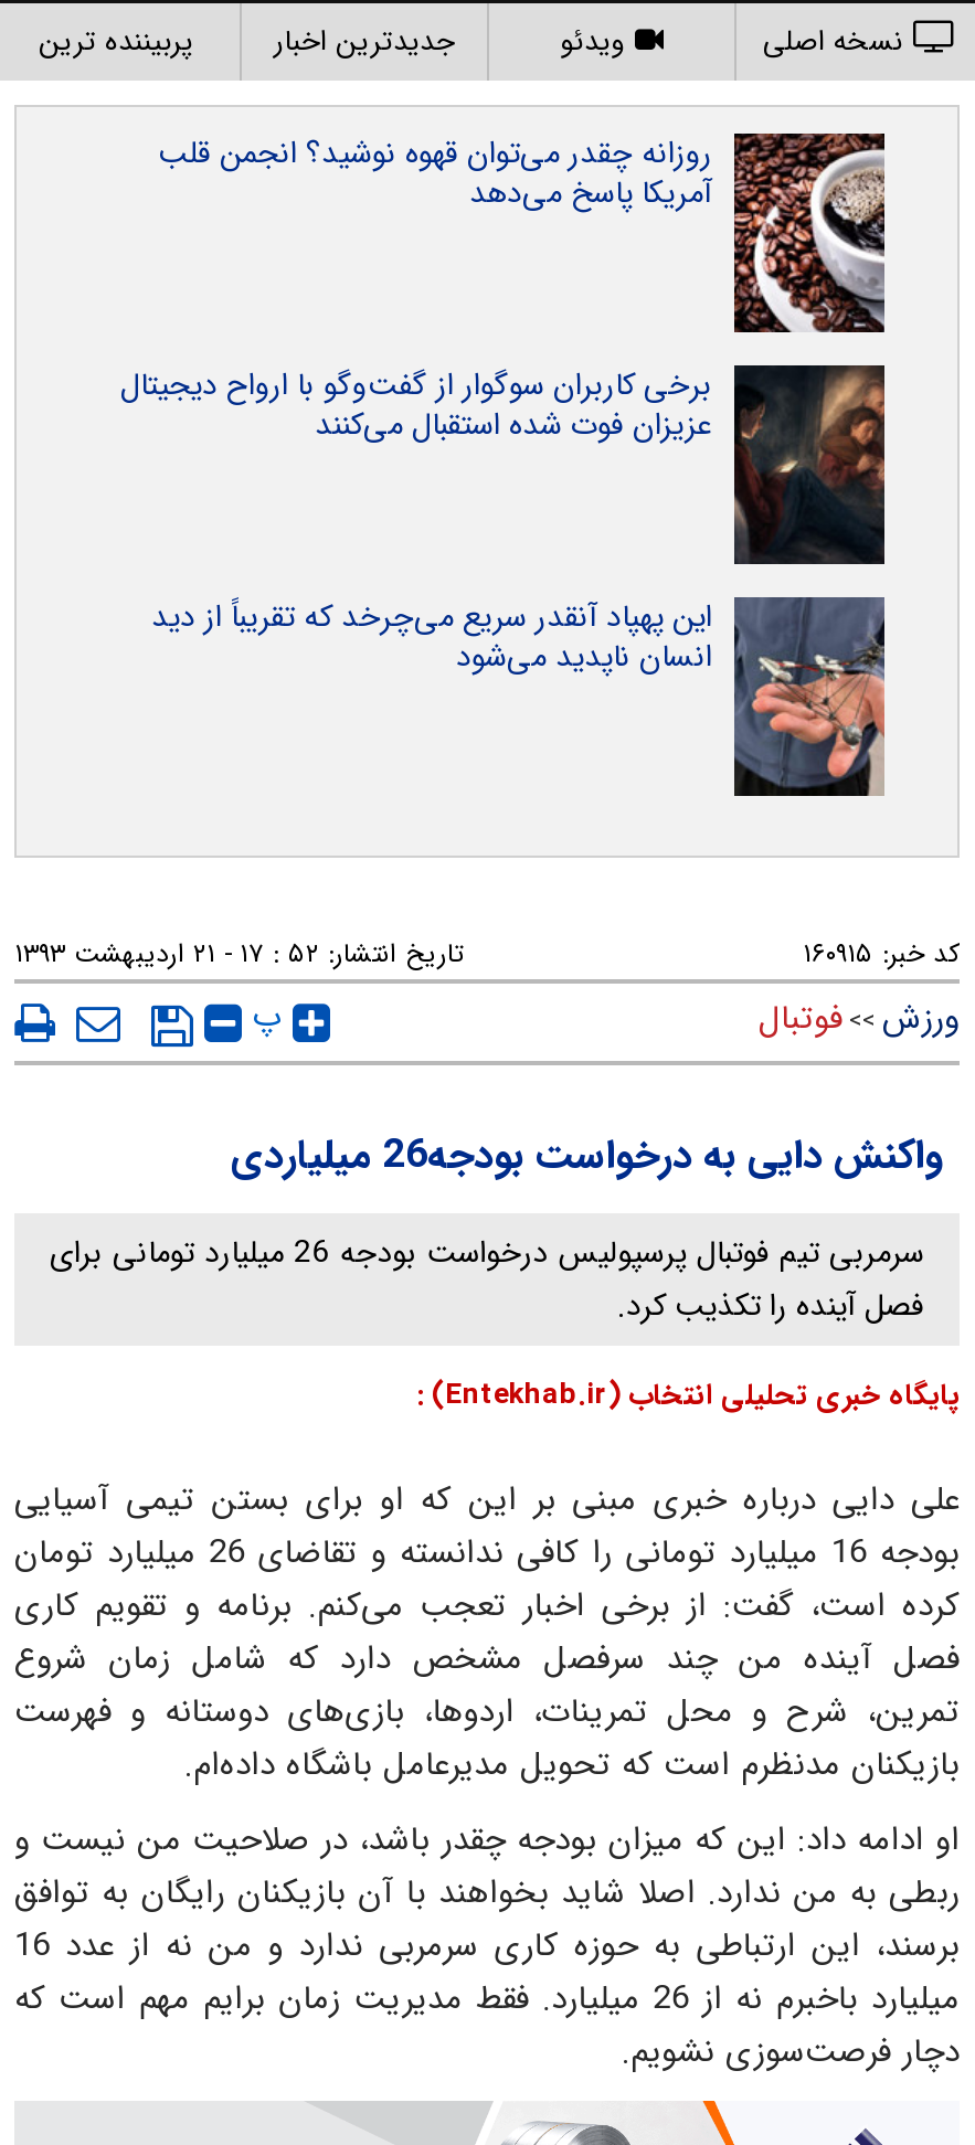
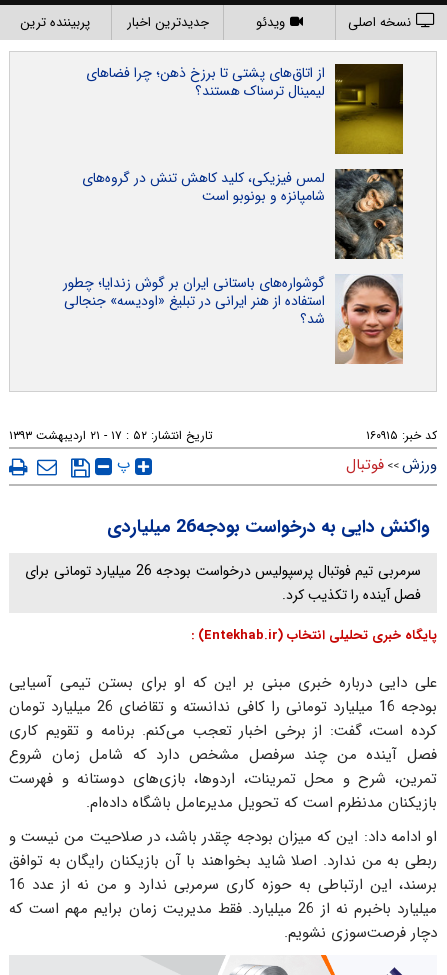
- [image]
- روزانه چقدر می‌توان قهوه نوشید؟ انجمن قلب
- آمریکا پاسخ می‌دهد
+ [image]
+ از اتاق‌های پشتی تا برزخ ذهن؛ چرا فضاهای
+ لیمینال ترسناک هستند؟

- [image]
- برخی کاربران سوگوار از گفت‌وگو با ارواح دیجیتال
- عزیزان فوت شده استقبال می‌کنند
+ [image]
+ لمس فیزیکی، کلید کاهش تنش در گروه‌های
+ شامپانزه و بونوبو است

- [image]
- این پهپاد آنقدر سریع می‌چرخد که تقریباً از دید
- انسان ناپدید می‌شود
+ [image]
+ گوشواره‌های باستانی ایران بر گوش زندایا؛ چطور
+ استفاده از هنر ایرانی در تبلیغ «اودیسه» جنجالی
+ شد؟
